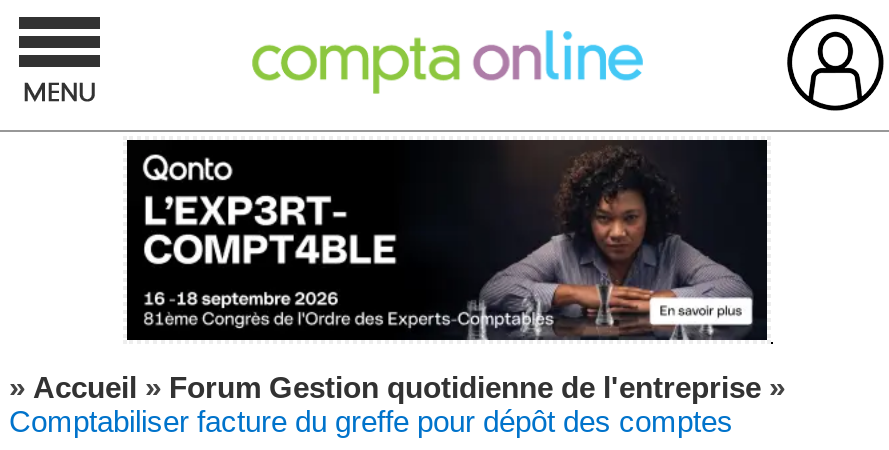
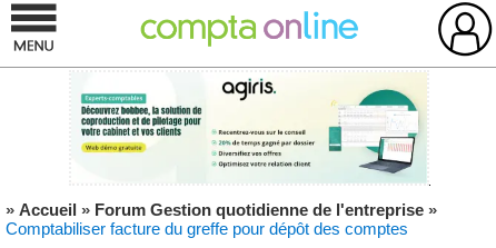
- [image]
+ [image]
